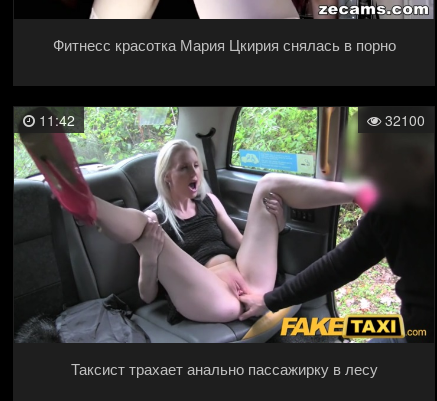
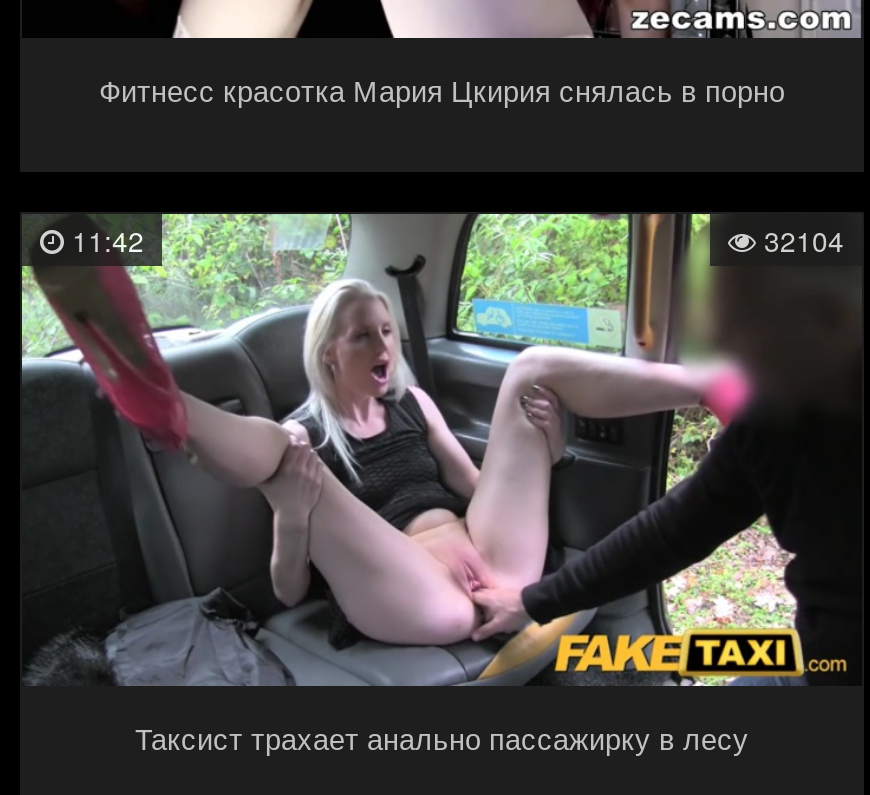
- 32100
+ 32104
